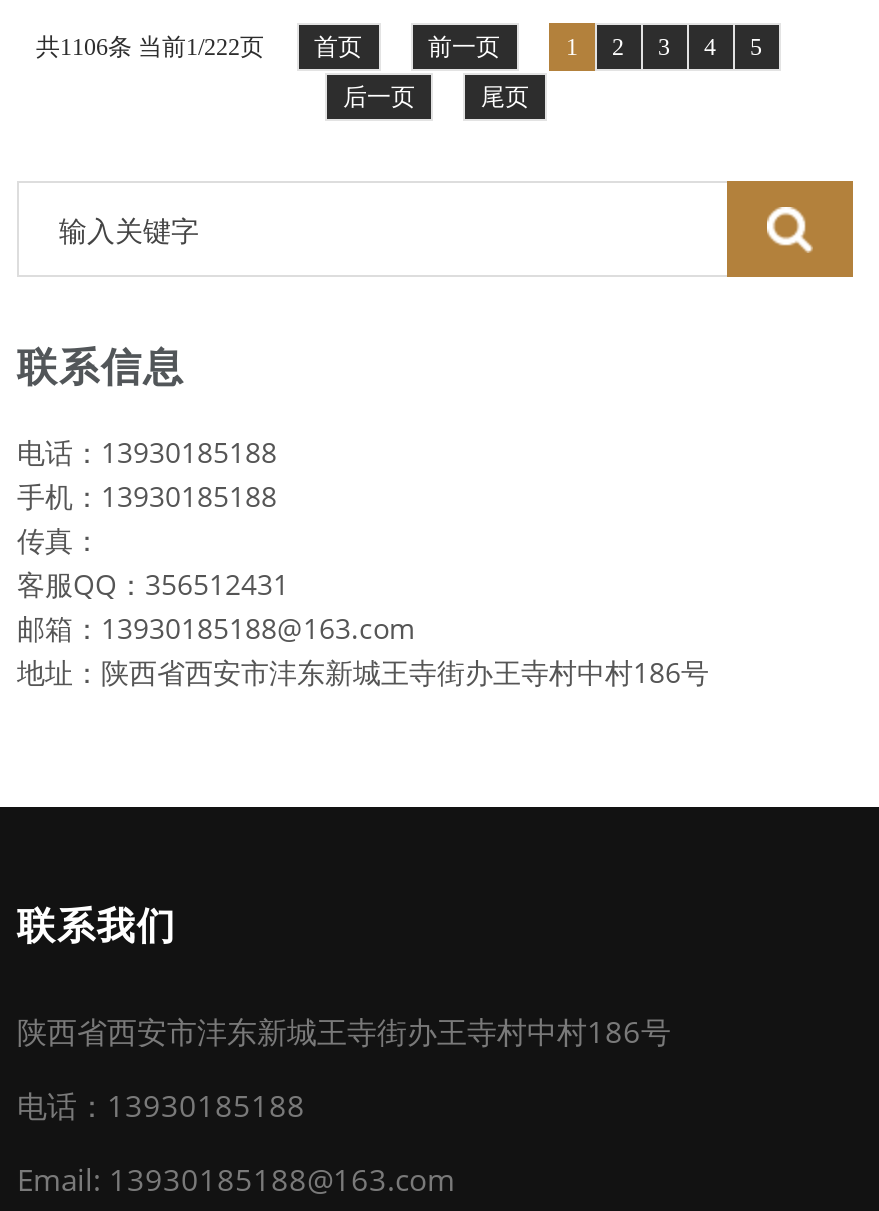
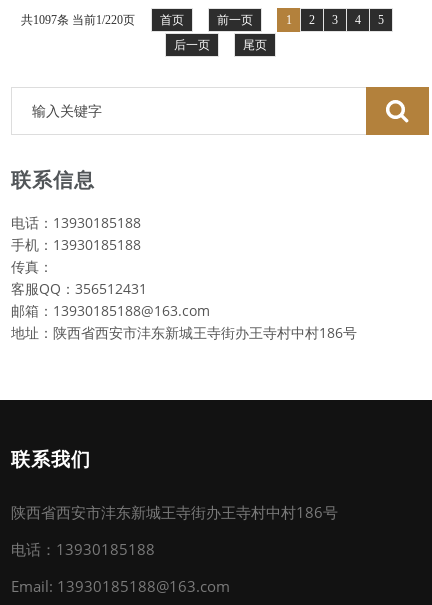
- 共1106条 当前1/222页 首页
+ 共1097条 当前1/220页 首页
